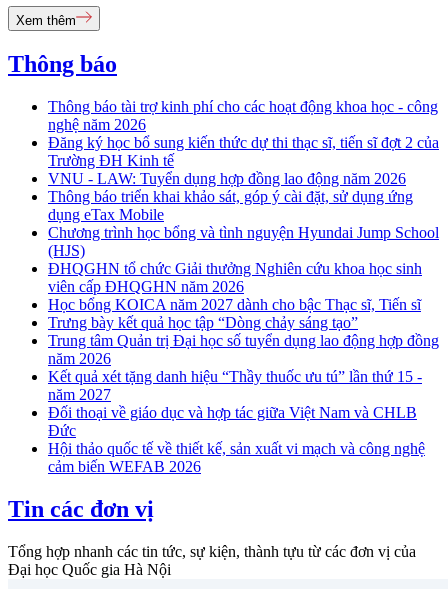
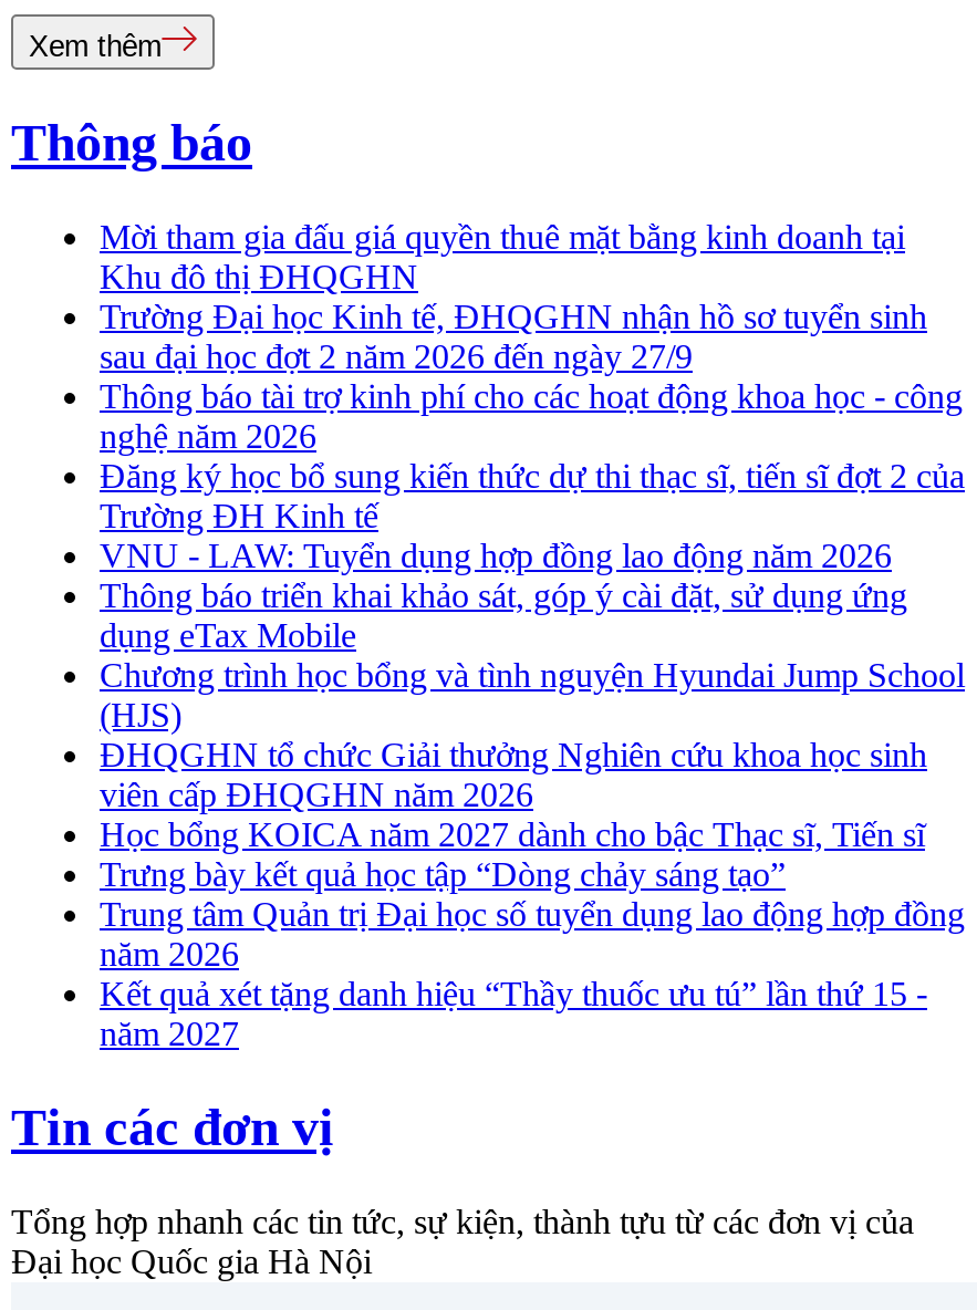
+ Mời tham gia đấu giá quyền thuê mặt bằng kinh doanh tại
+ Khu đô thị ĐHQGHN
+ Trường Đại học Kinh tế, ĐHQGHN nhận hồ sơ tuyển sinh
+ sau đại học đợt 2 năm 2026 đến ngày 27/9

moved down: Thông báo tài trợ kinh phí cho các hoạt động khoa học - công | nghệ năm 2026 | Đăng ký học bổ sung kiến thức dự thi thạc sĩ, tiến sĩ đợt 2 của | ... | Kết quả xét tặng danh hiệu “Thầy thuốc ưu tú” lần thứ 15 - | năm 2027

- Đối thoại về giáo dục và hợp tác giữa Việt Nam và CHLB
- Đức
- Hội thảo quốc tế về thiết kế, sản xuất vi mạch và công nghệ
- cảm biến WEFAB 2026
